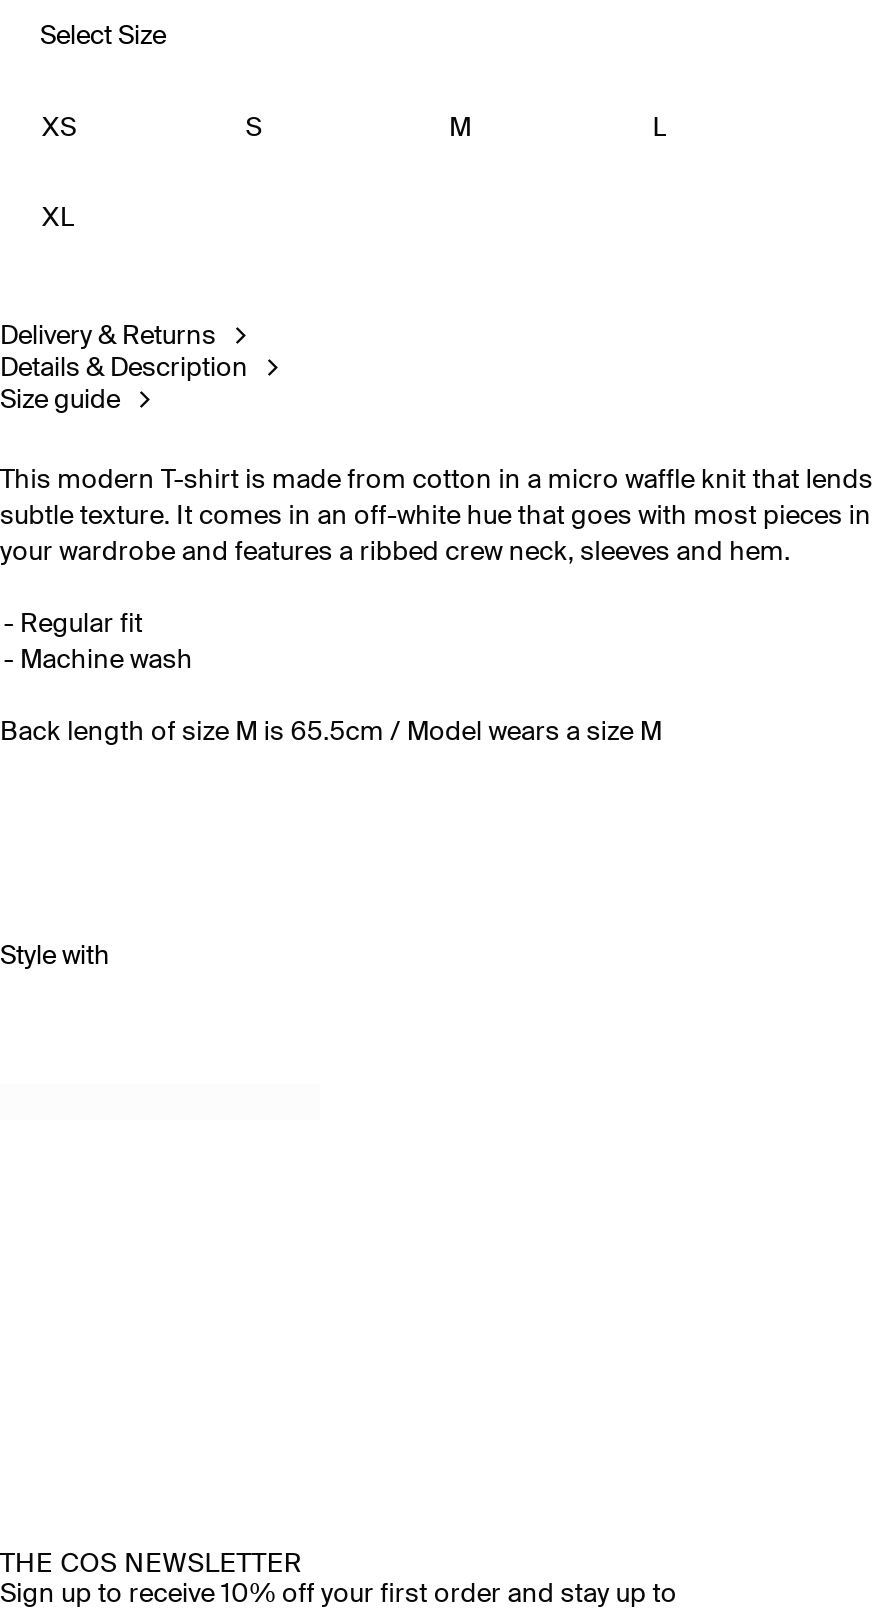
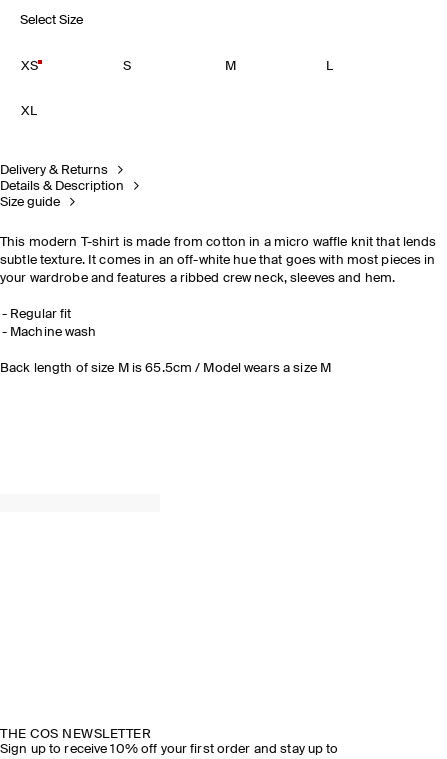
- Style with
